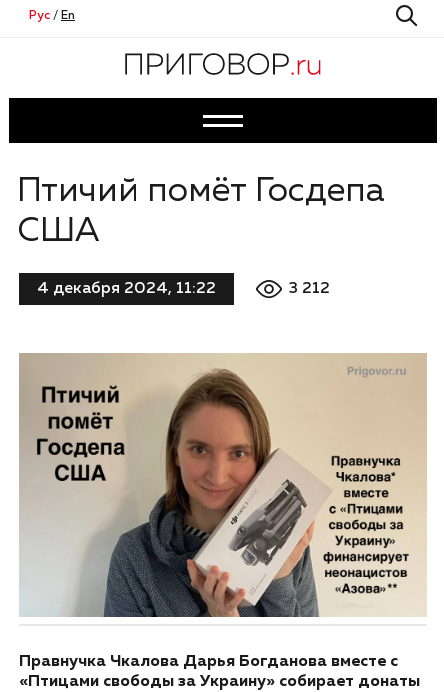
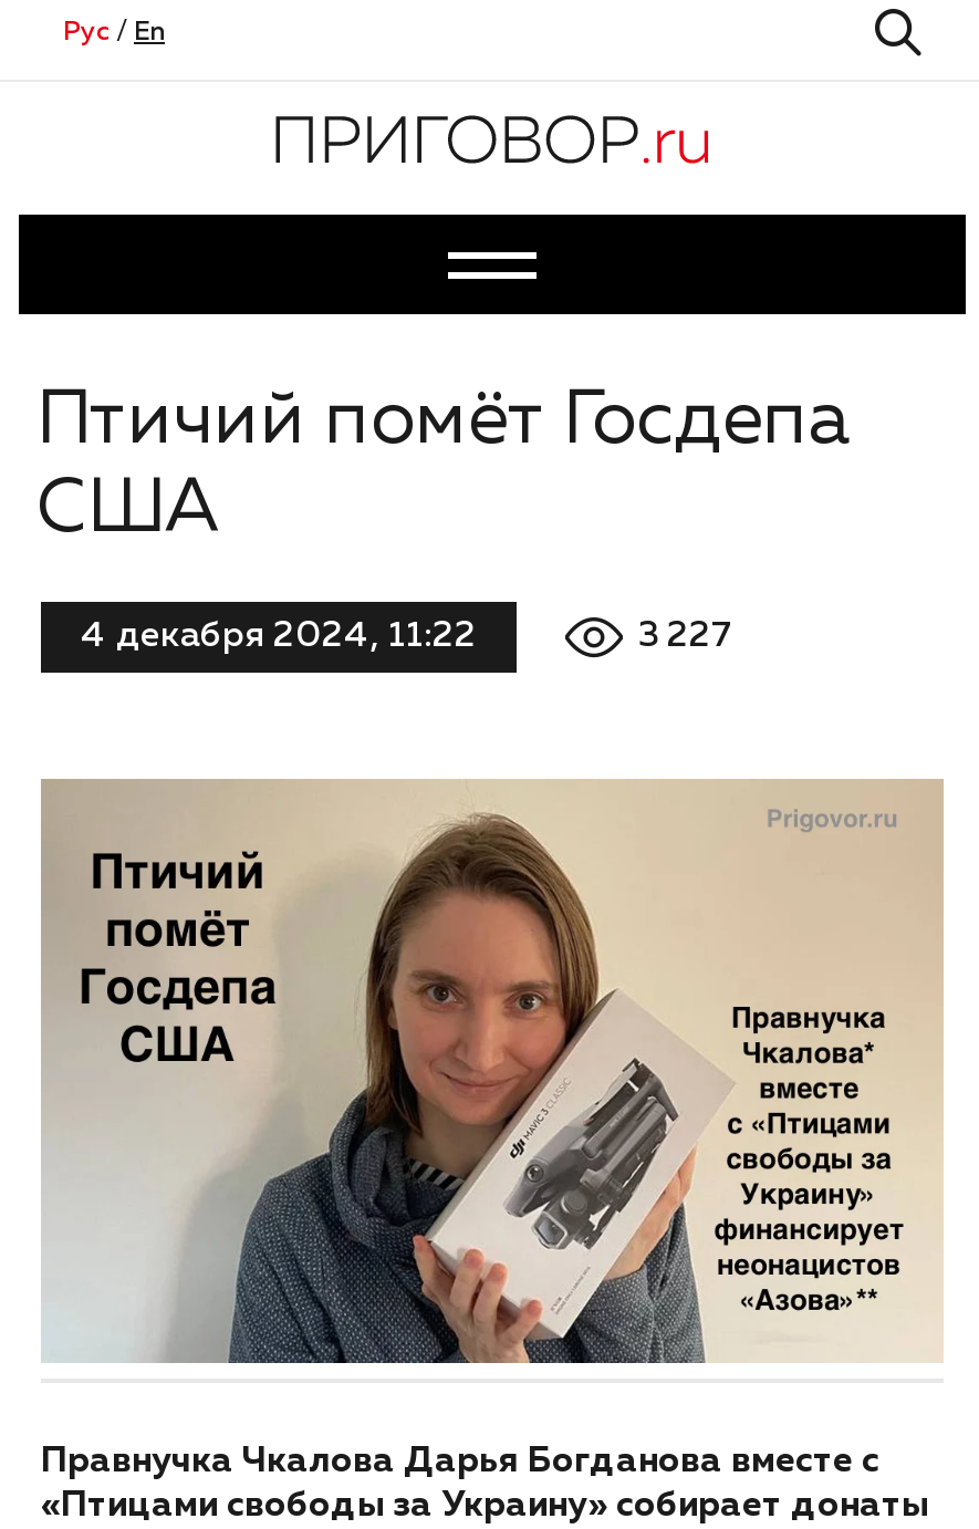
- 3 212
+ 3 227
